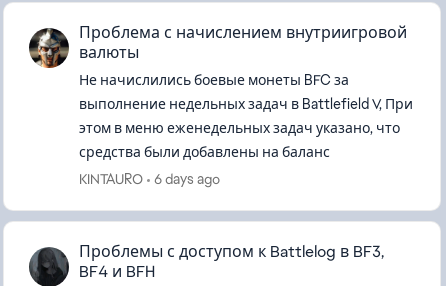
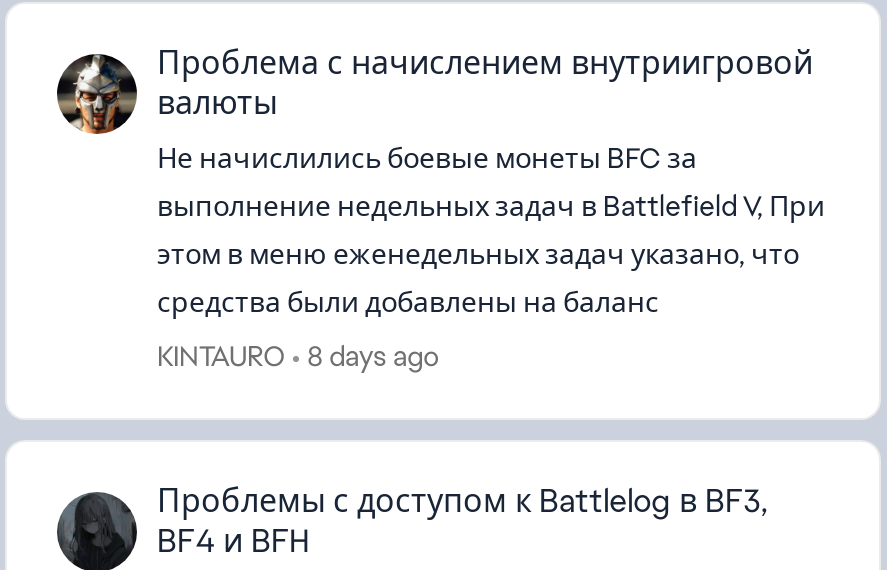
- KINTAURO 6 days ago
+ KINTAURO 8 days ago
